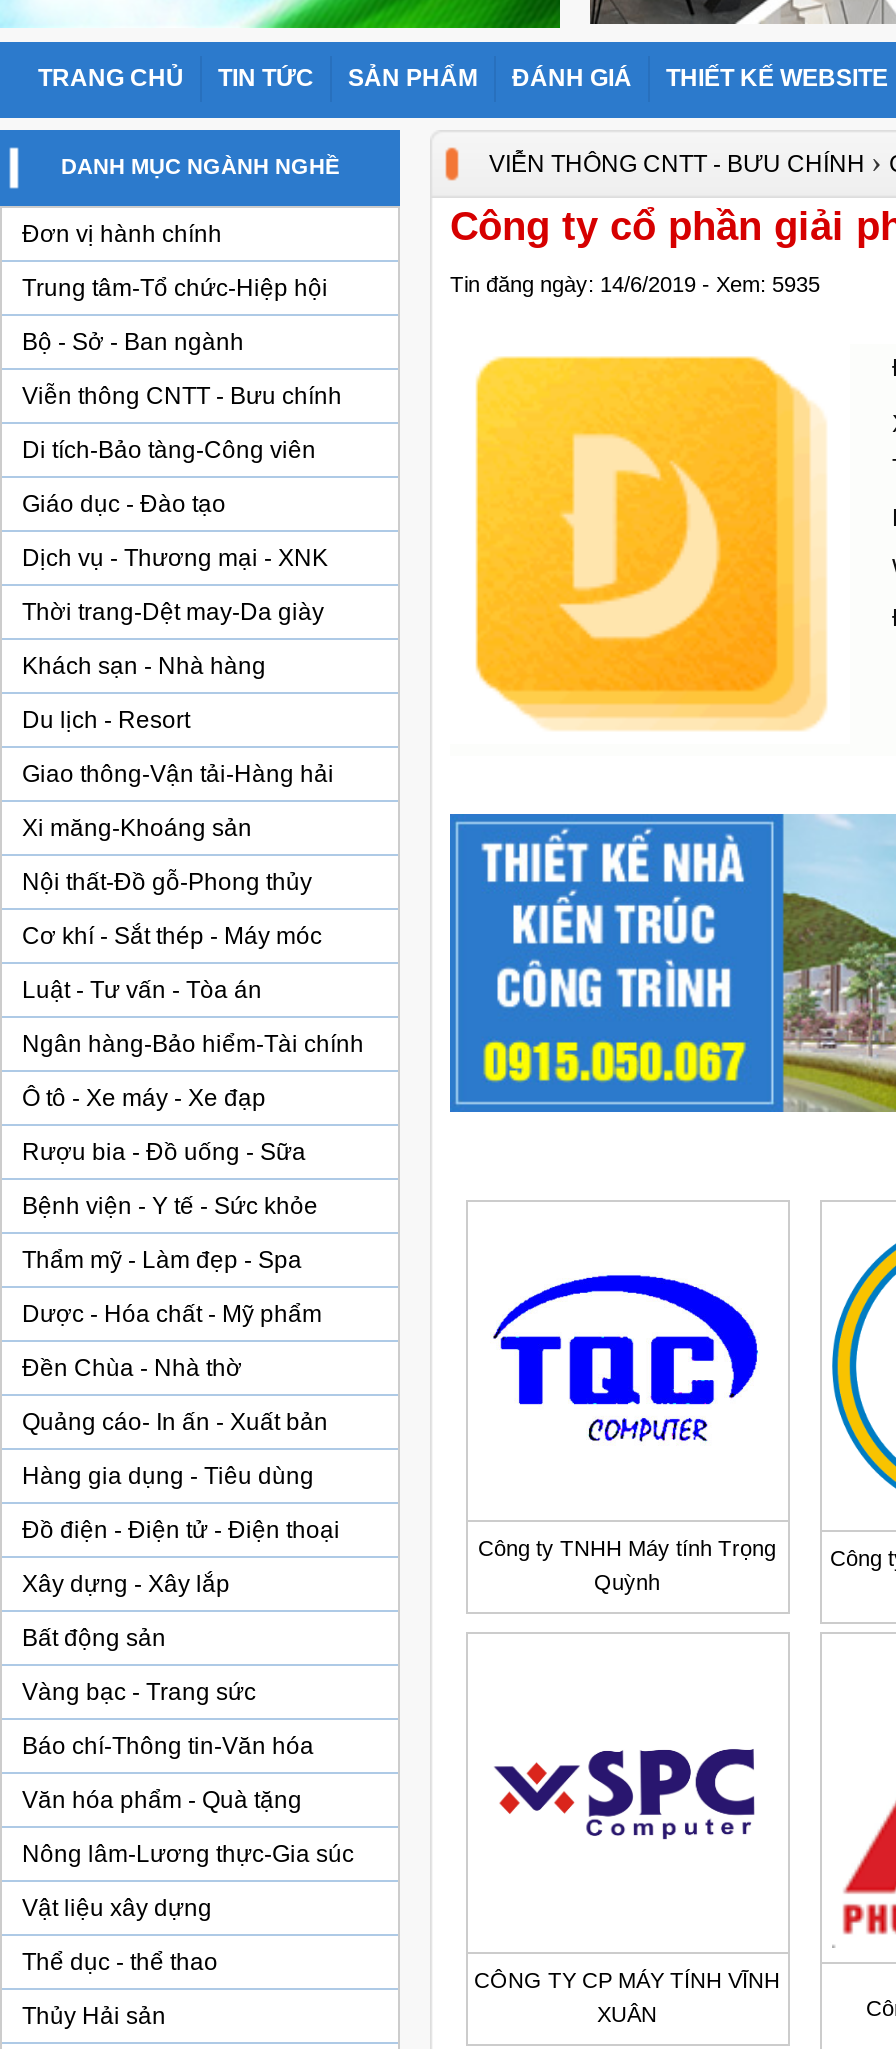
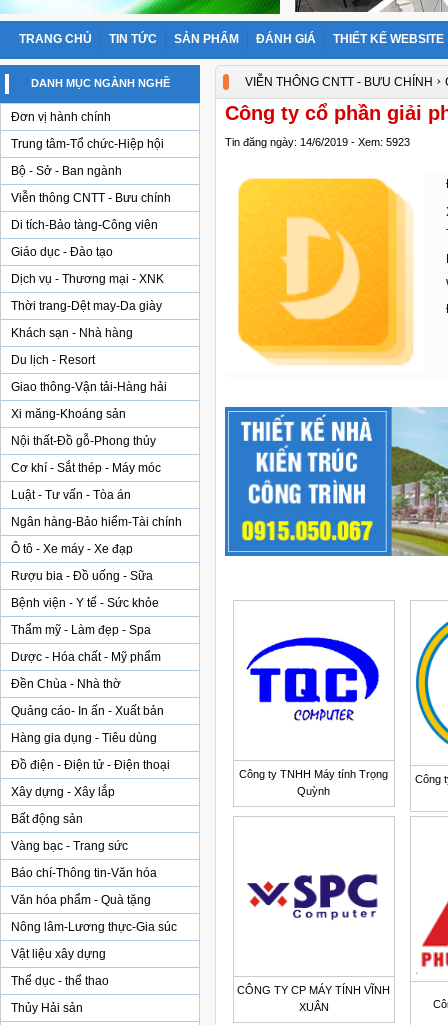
- Tin đăng ngày: 14/6/2019 - Xem: 5935
+ Tin đăng ngày: 14/6/2019 - Xem: 5923
